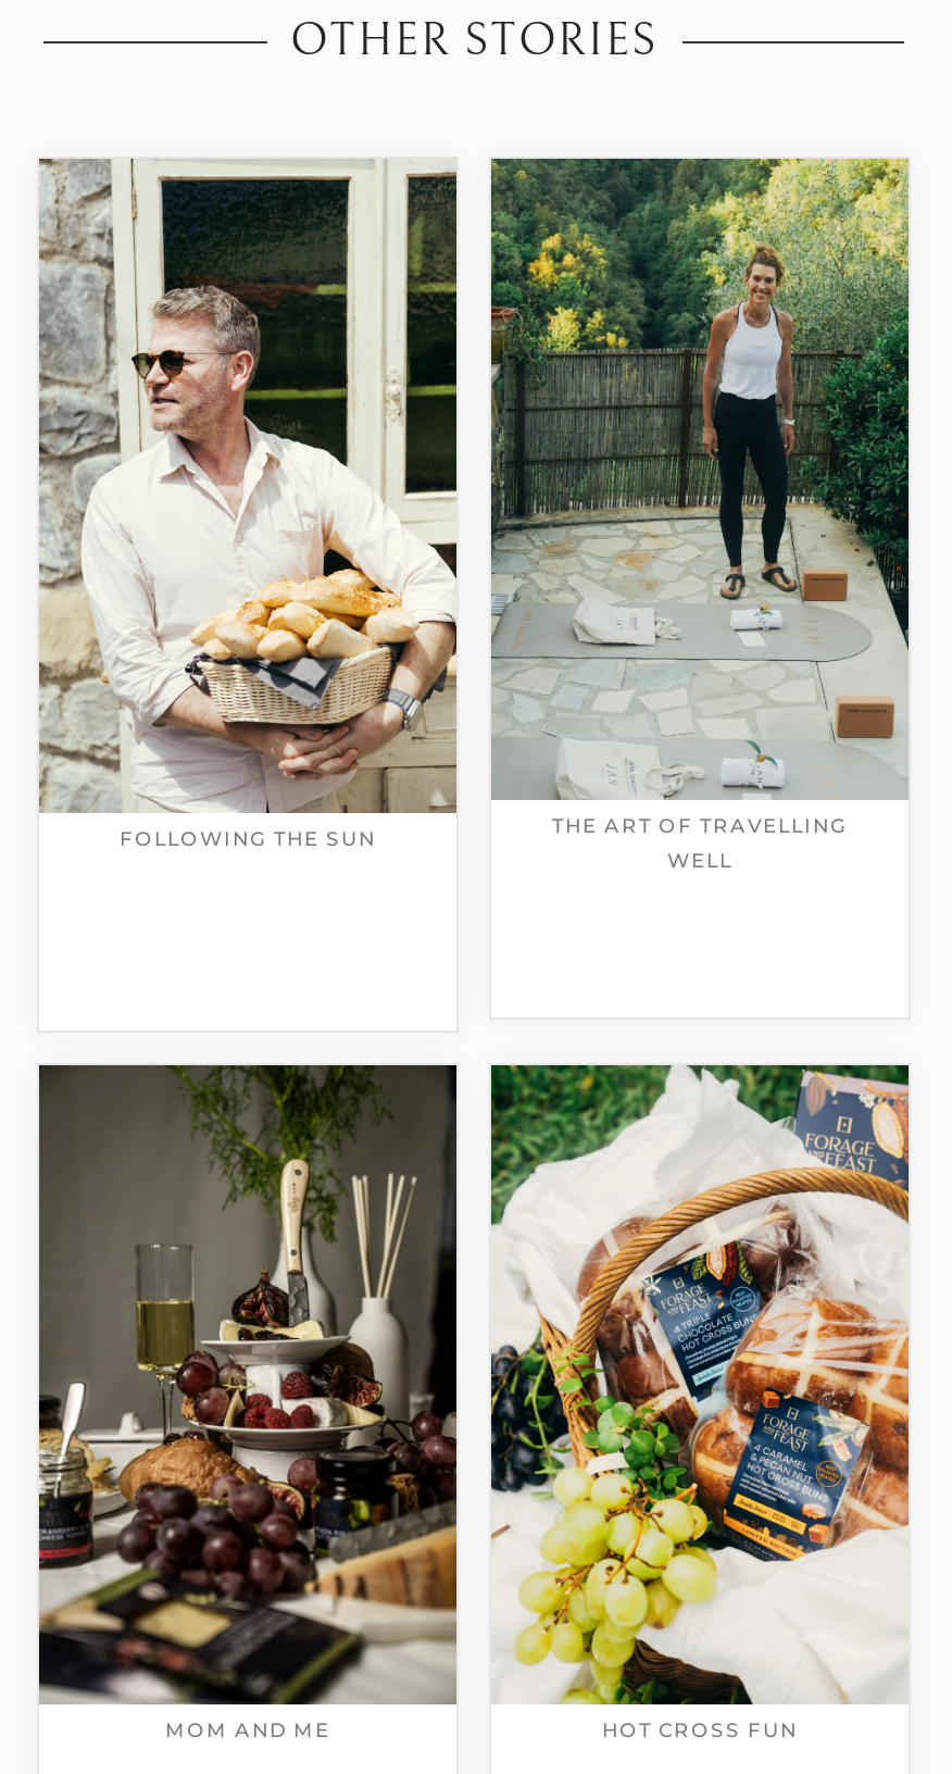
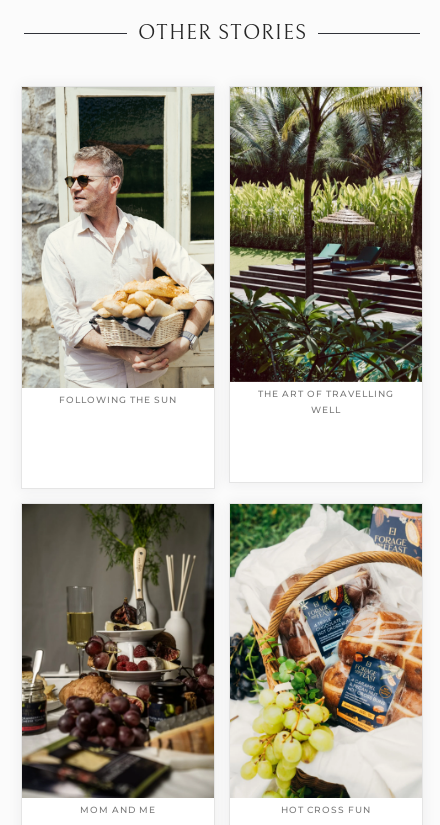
- [image]
+ [image]
